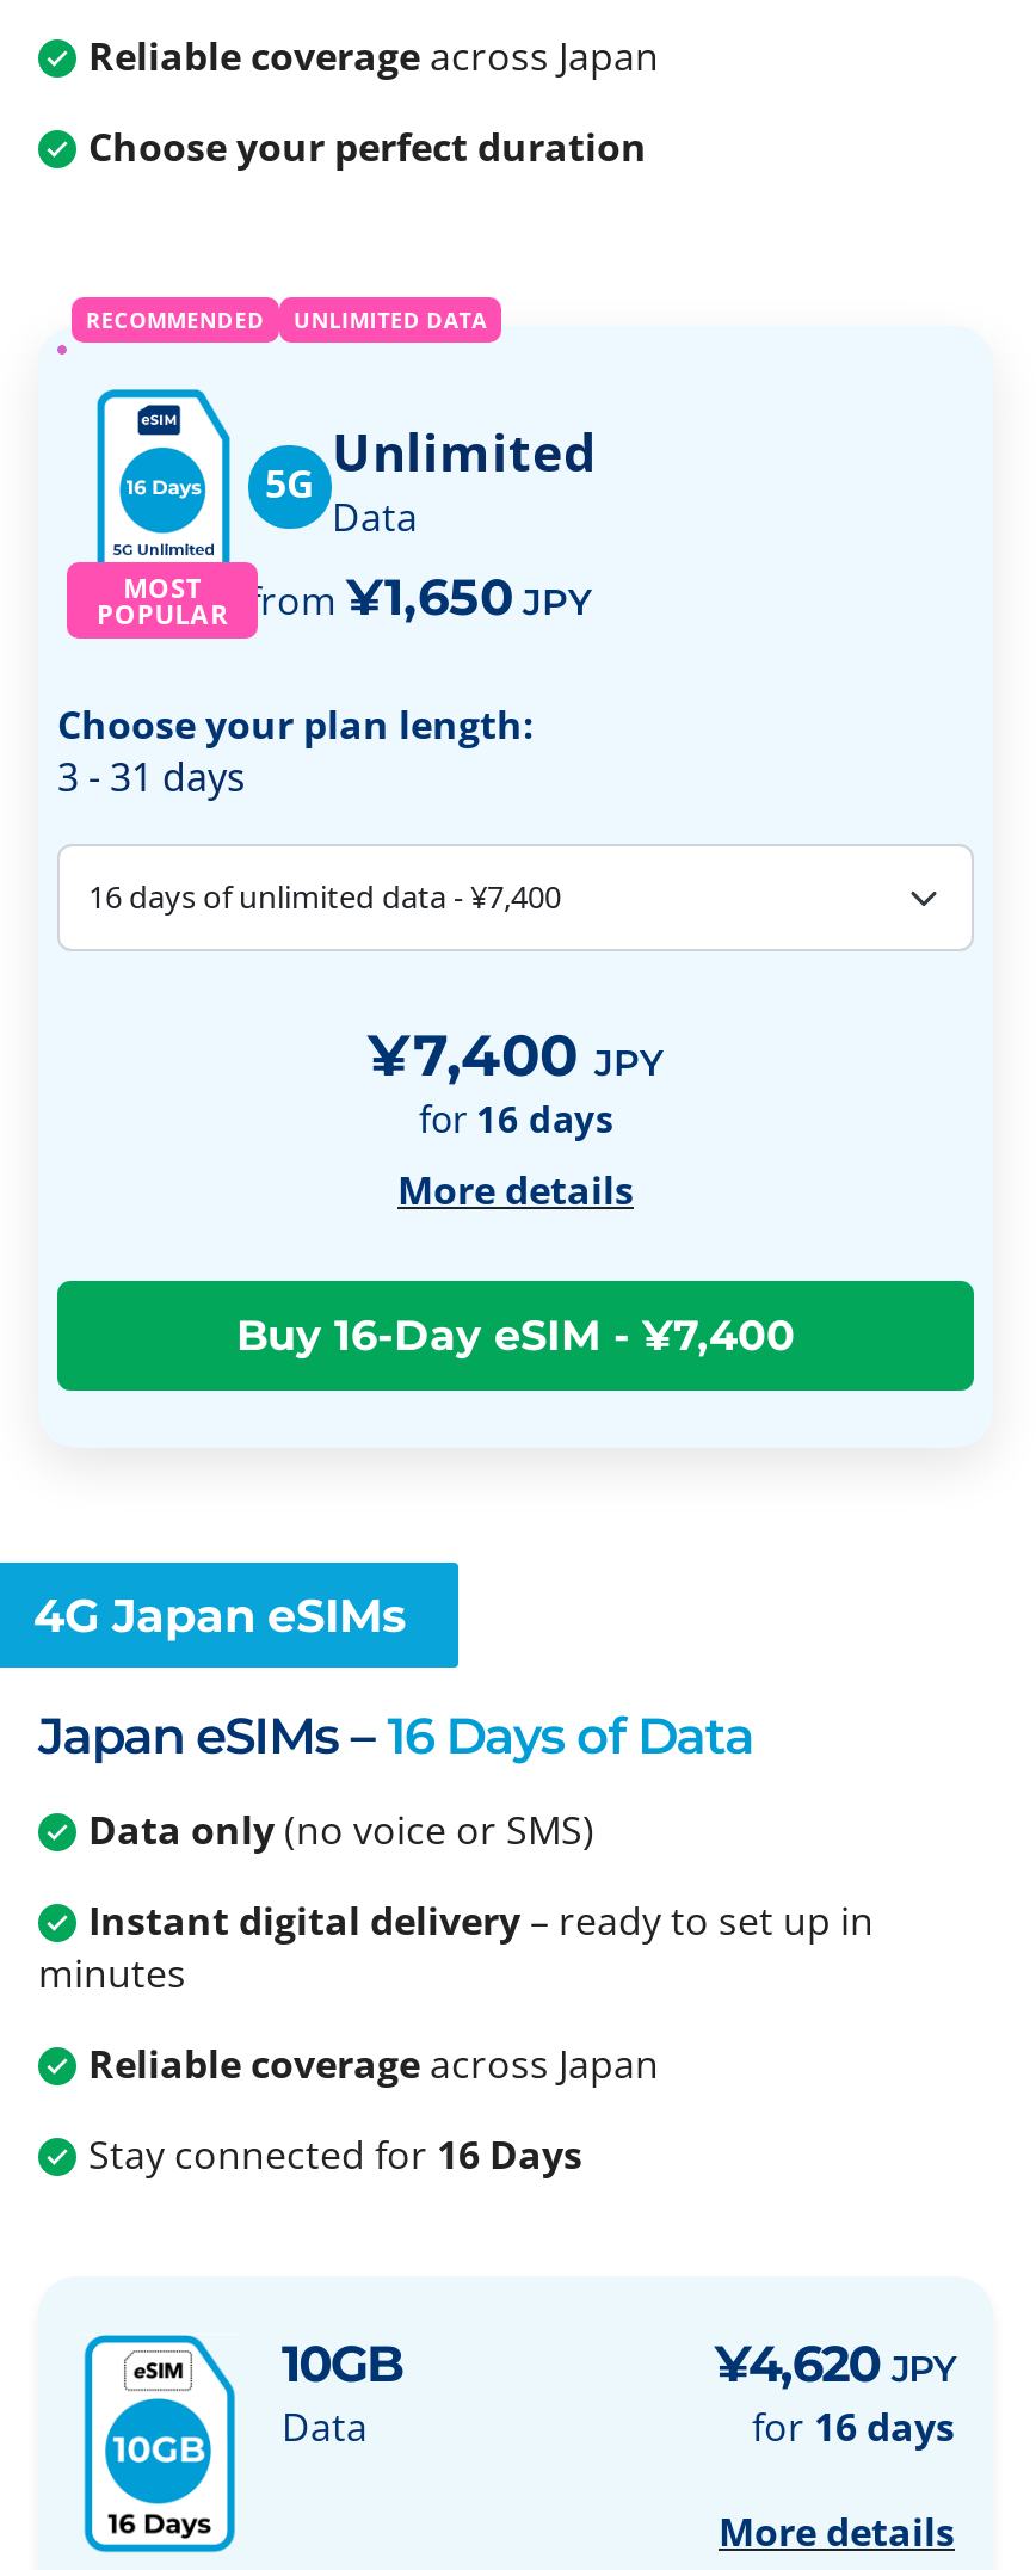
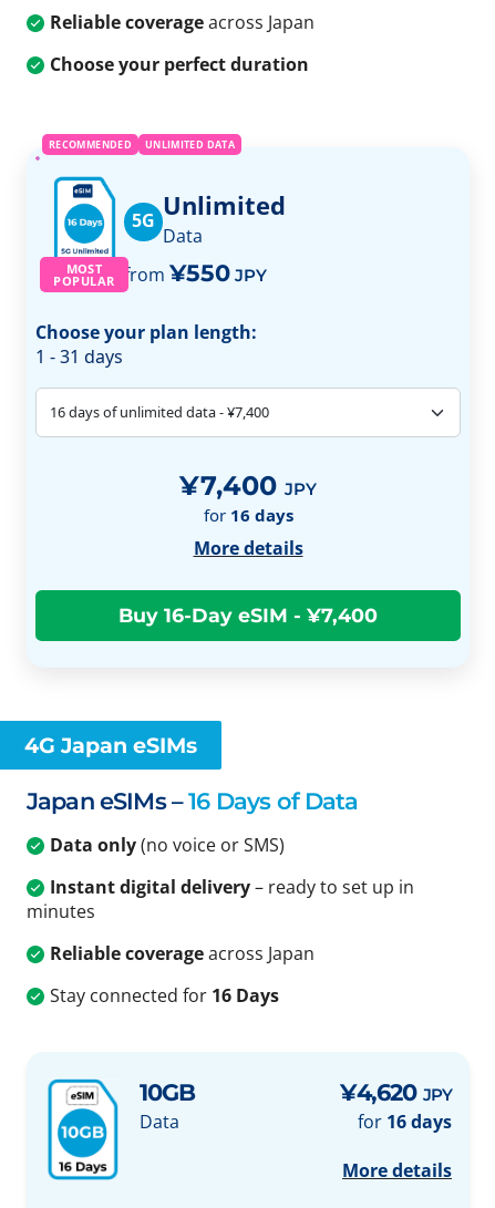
- POPULAR MOST from ¥1,650 JPY
+ POPULAR MOST from ¥550 JPY

- 3 - 31 days
+ 1 - 31 days
